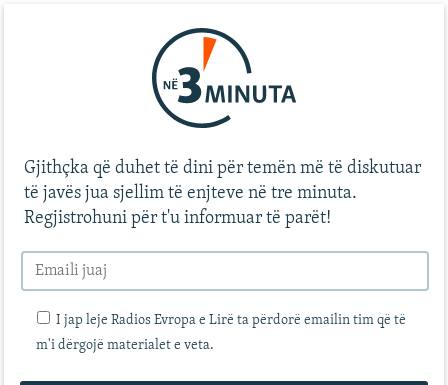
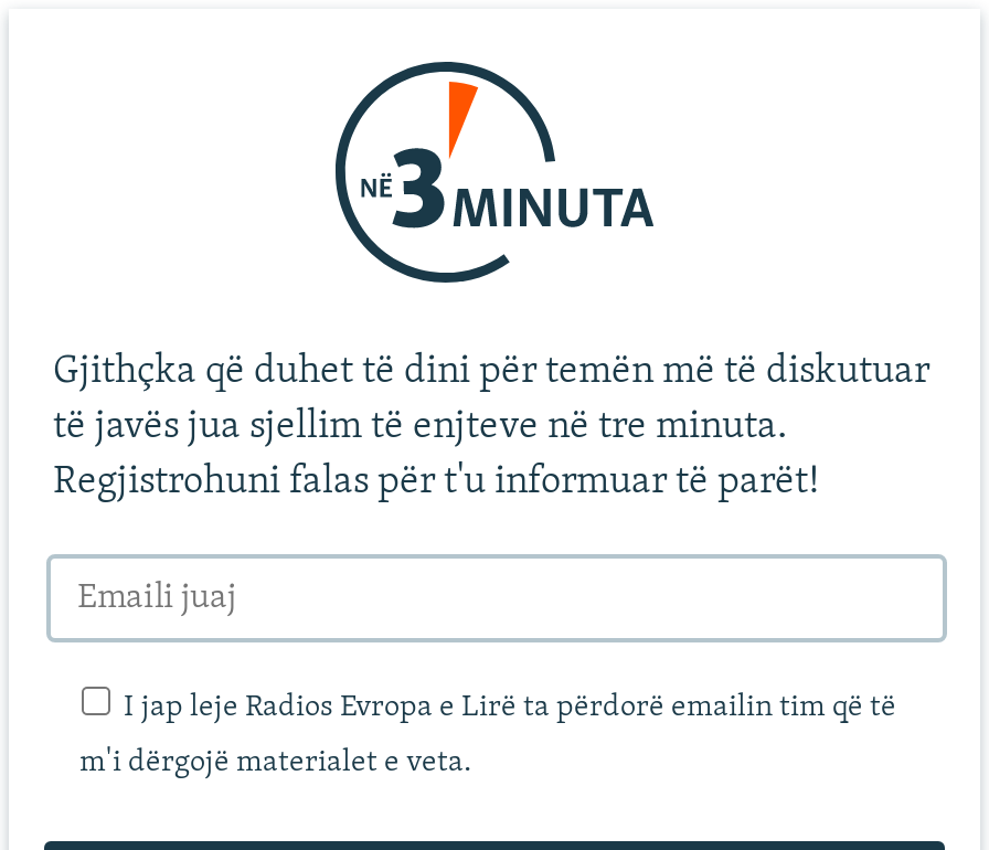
- Regjistrohuni për t'u informuar të parët!
+ Regjistrohuni falas për t'u informuar të parët!
